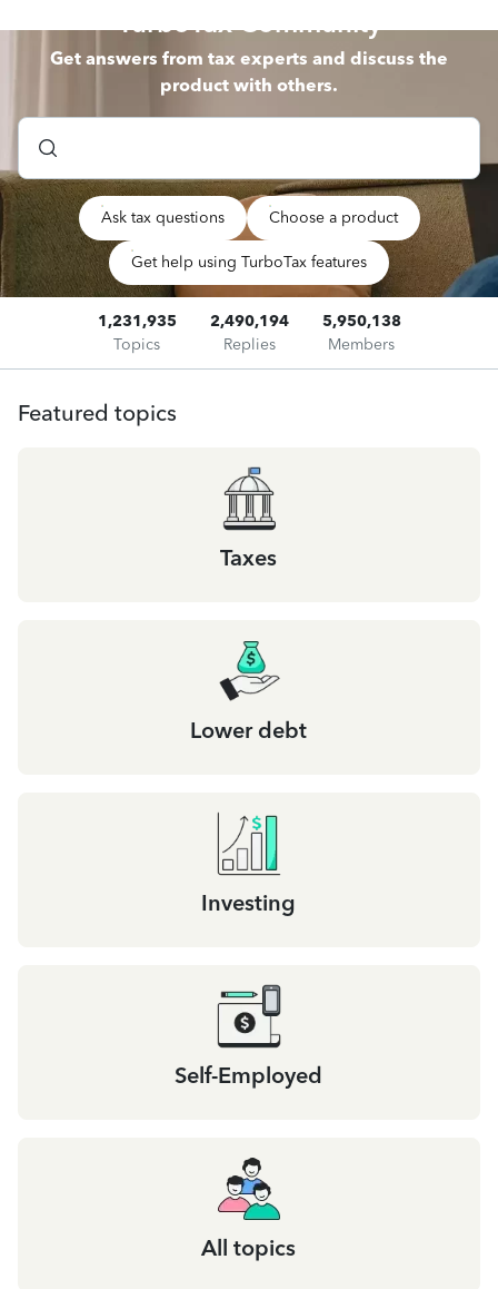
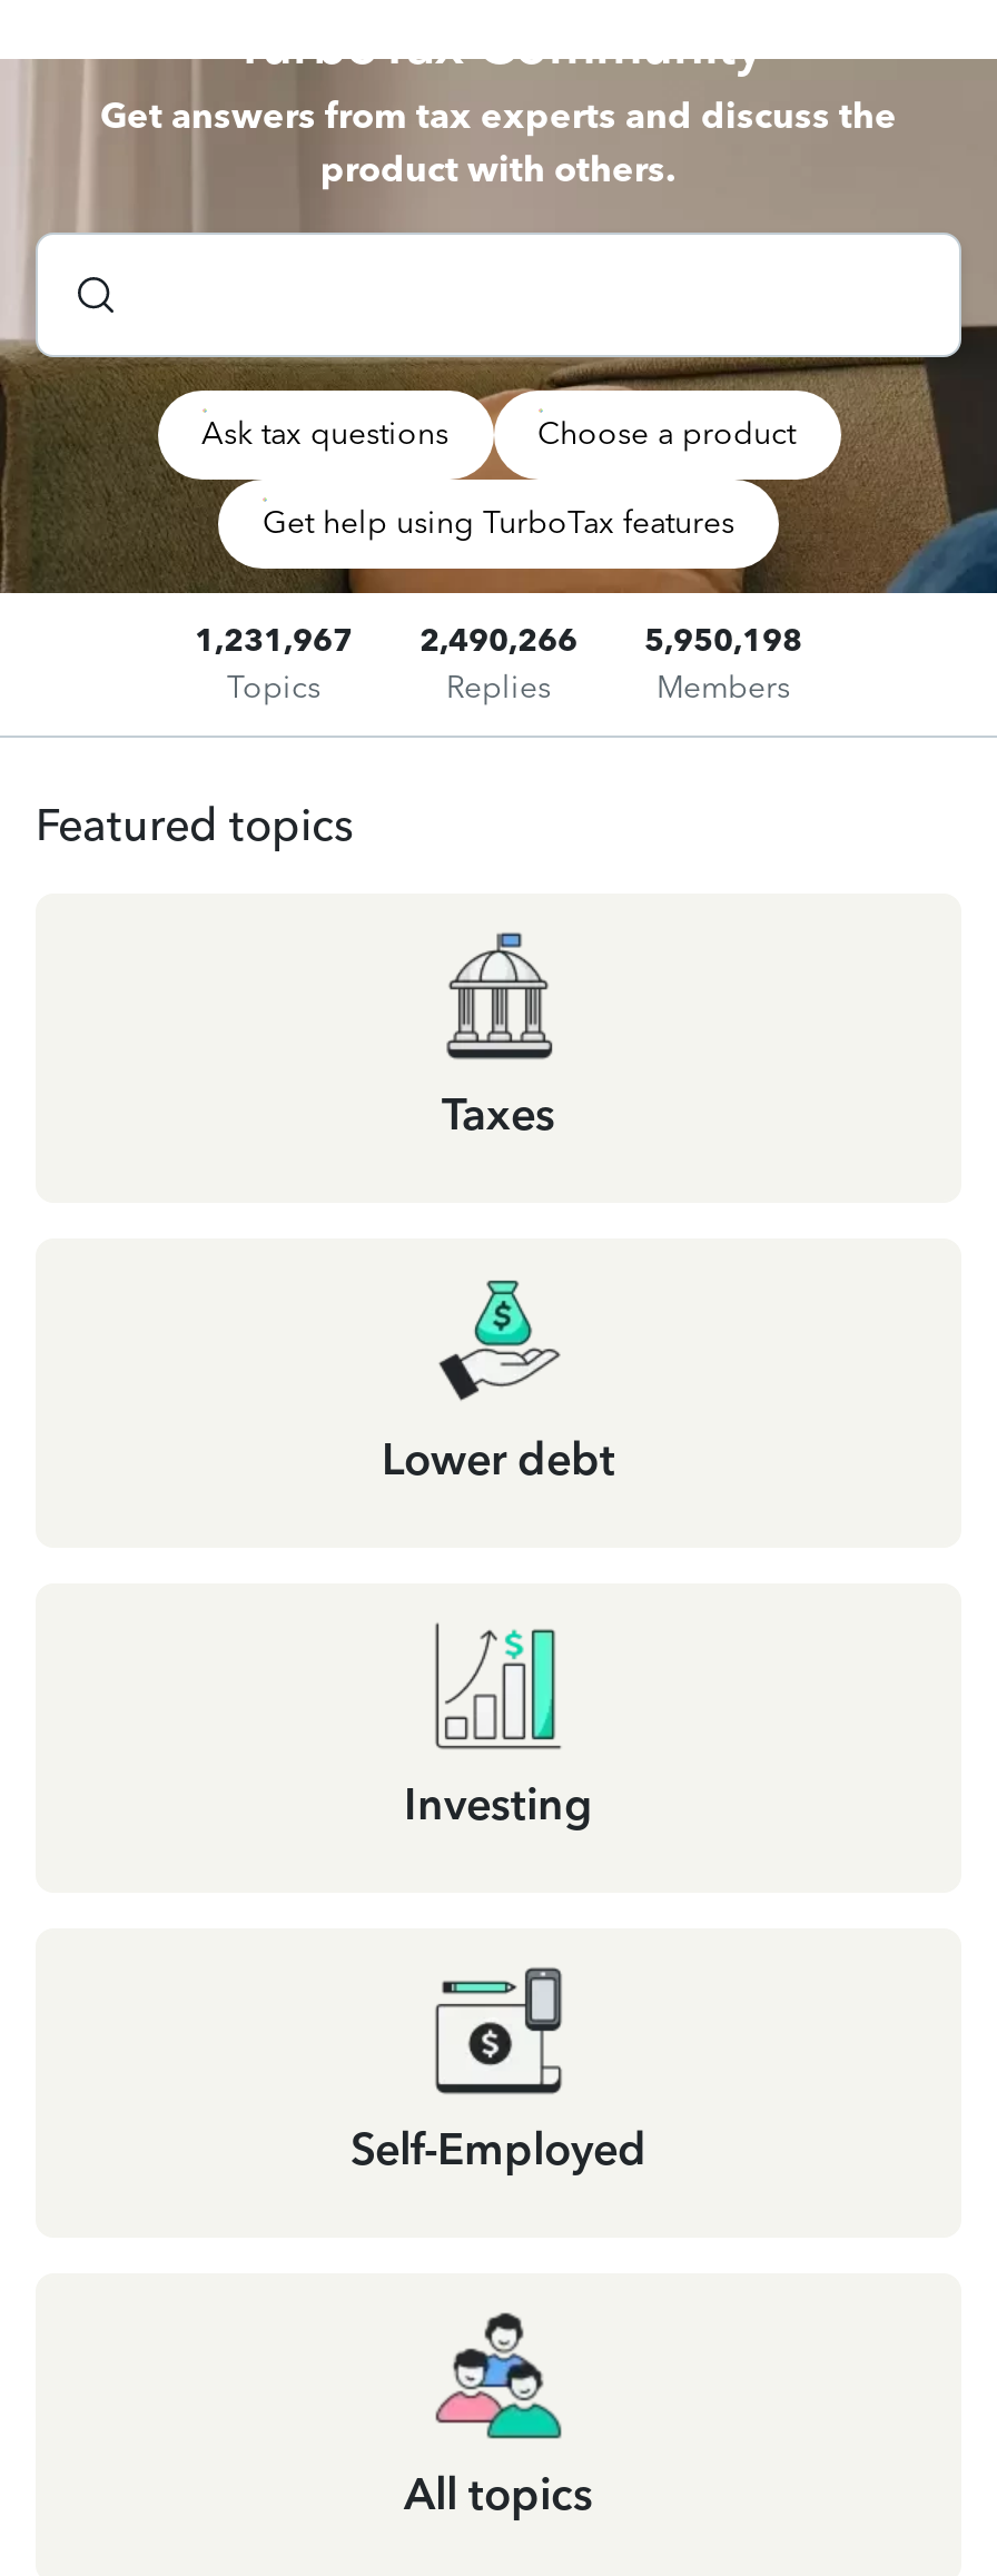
- 1,231,935
+ 1,231,967

- 2,490,194
+ 2,490,266

- 5,950,138
+ 5,950,198
